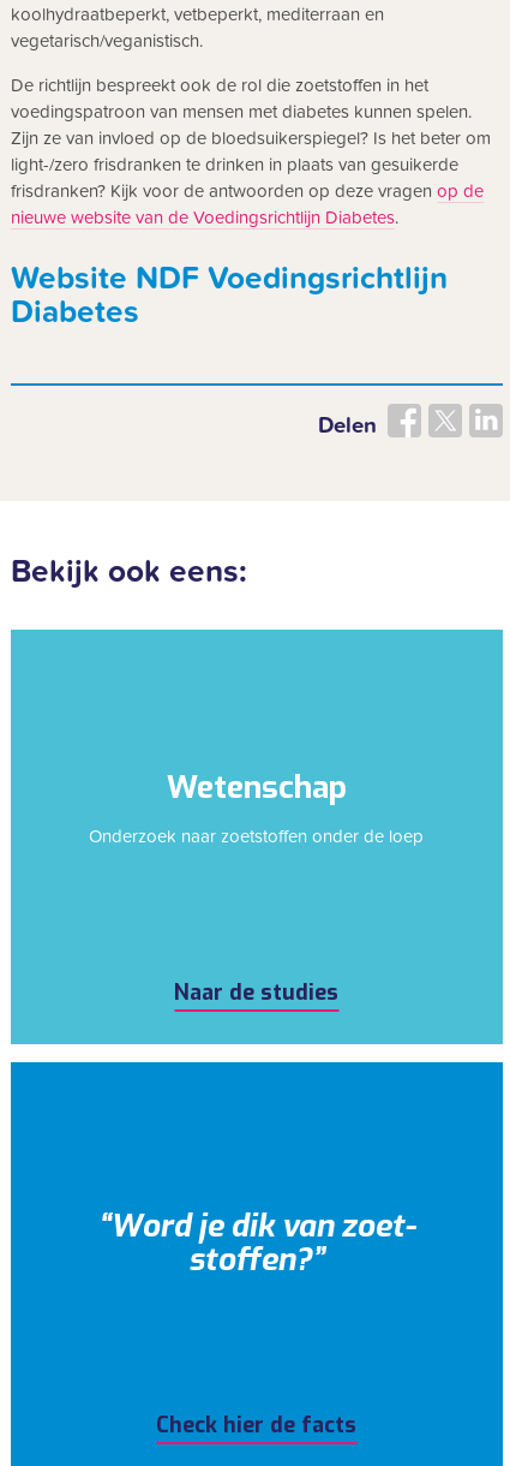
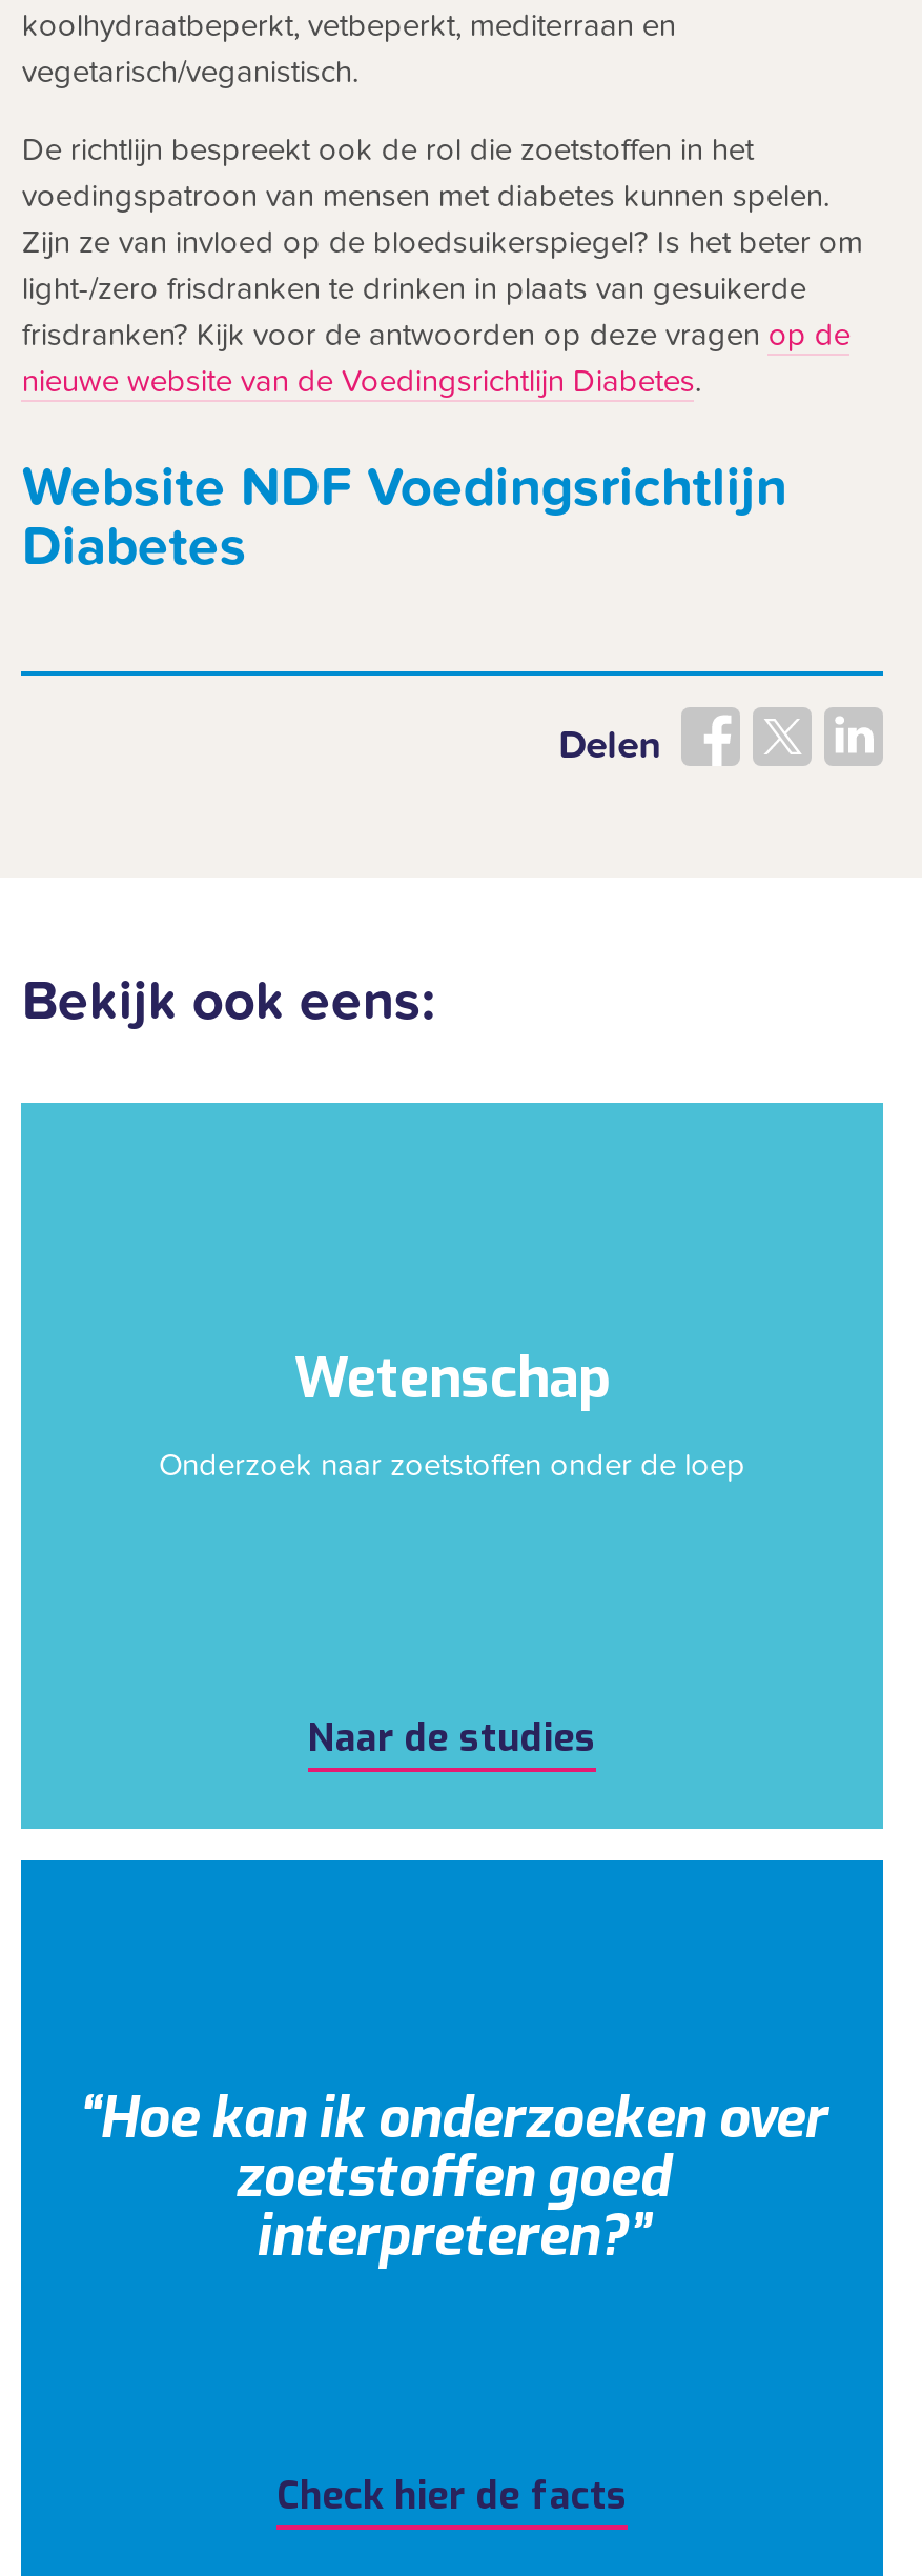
- Word je dik van zoet
- stoffen?
+ Hoe kan ik onderzoeken over
+ zoetstoffen goed
+ interpreteren?
